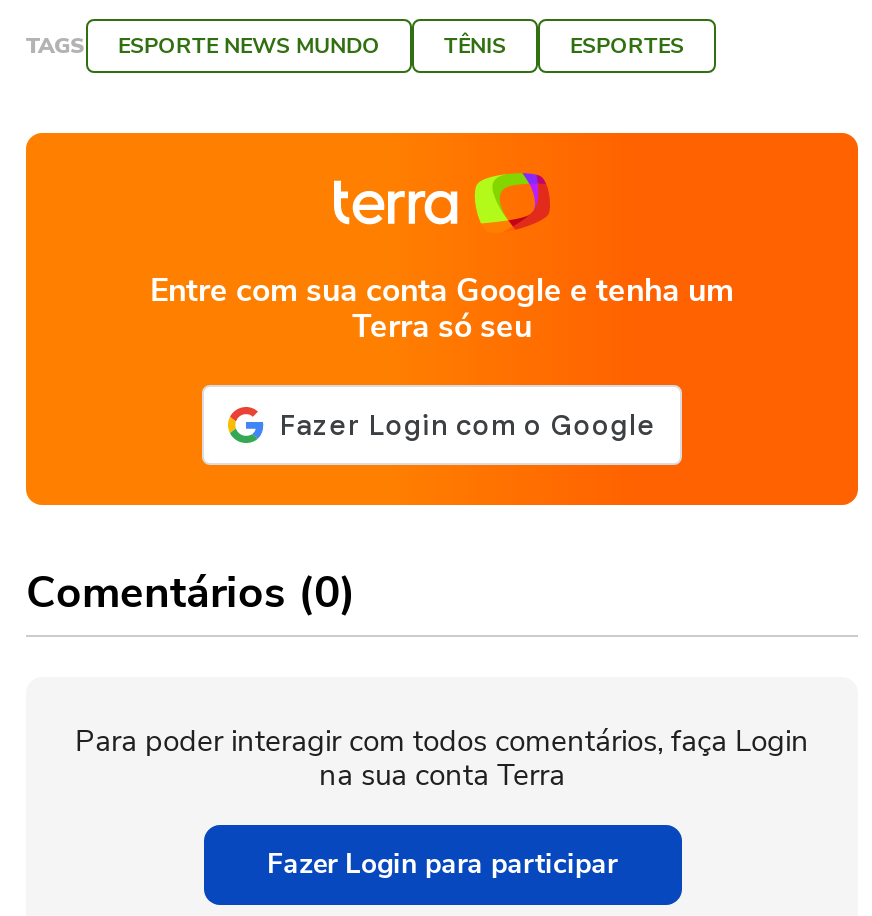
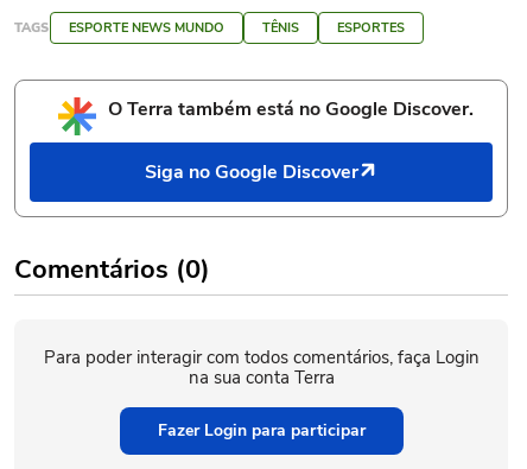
- [image]
- Entre com sua conta Google e tenha um
- Terra só seu
+ [image]
+ O Terra também está no Google Discover.
+ Siga no Google Discover
